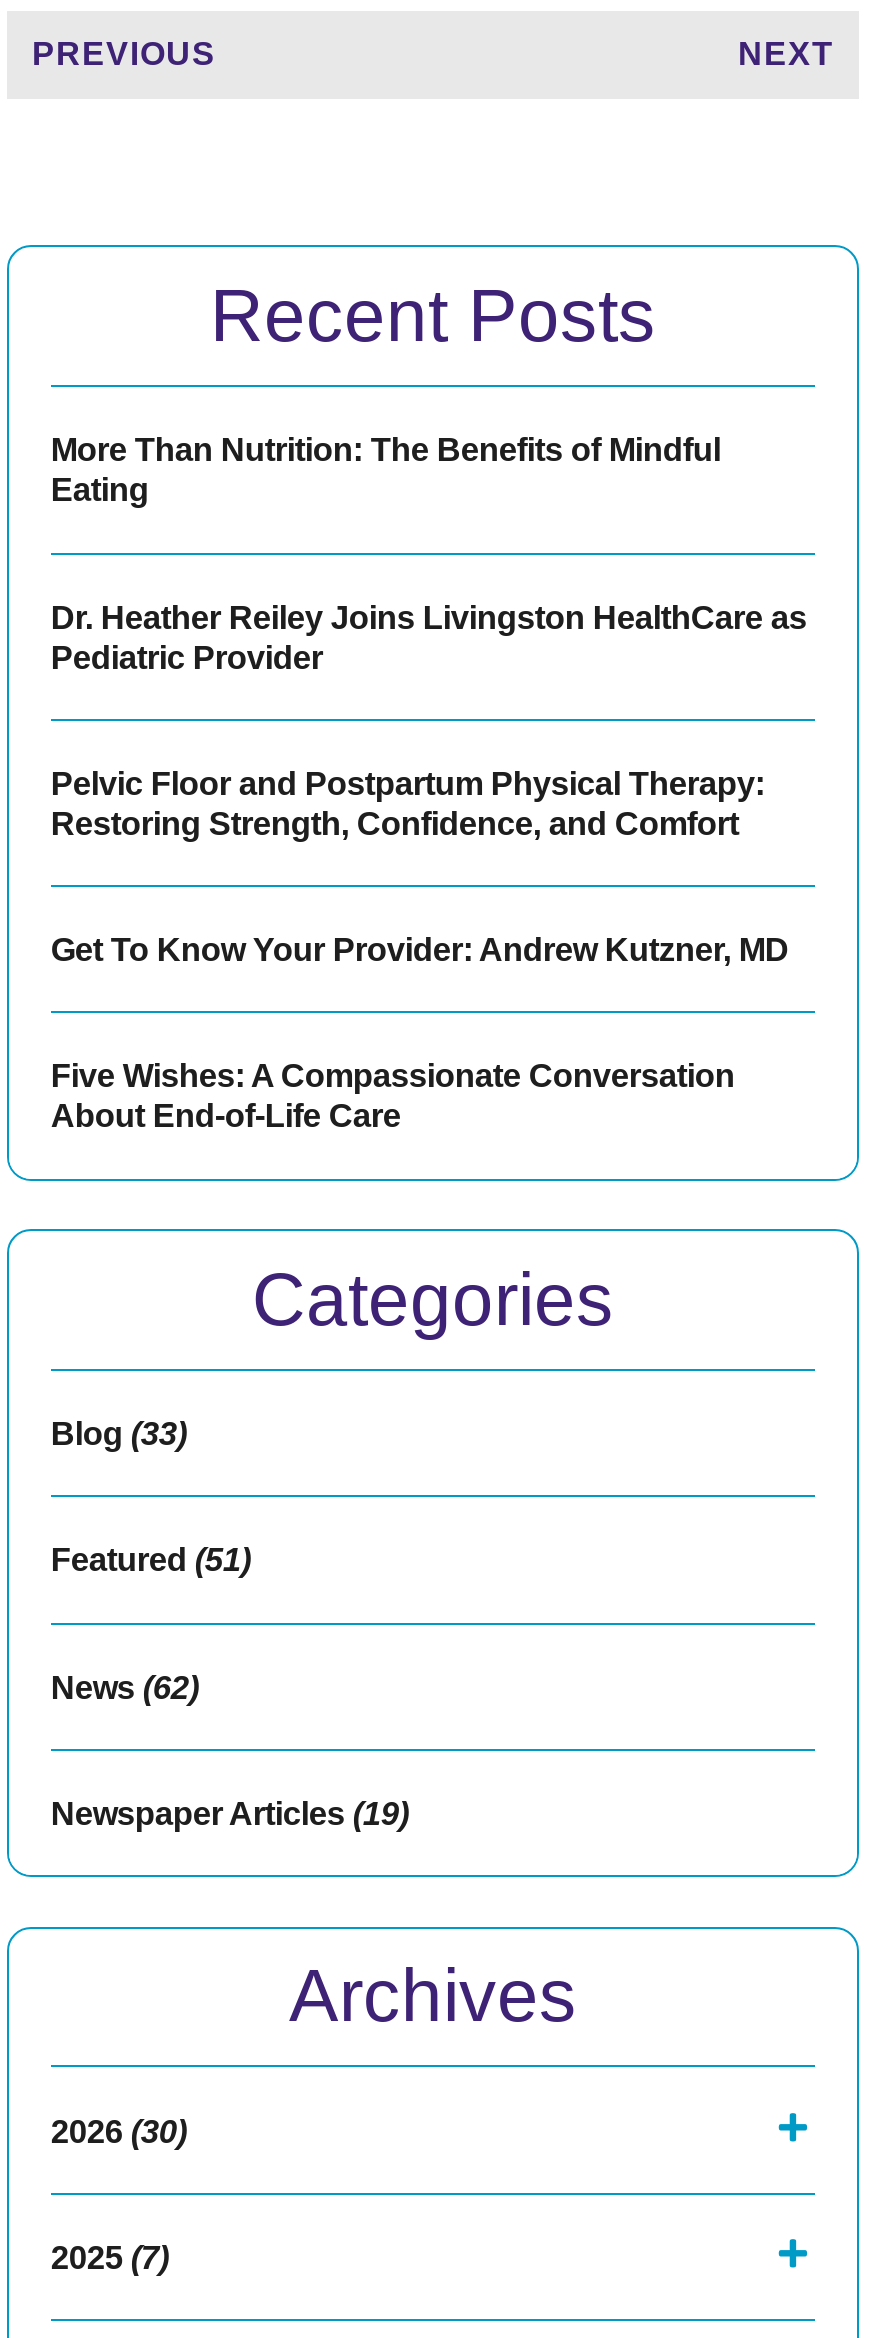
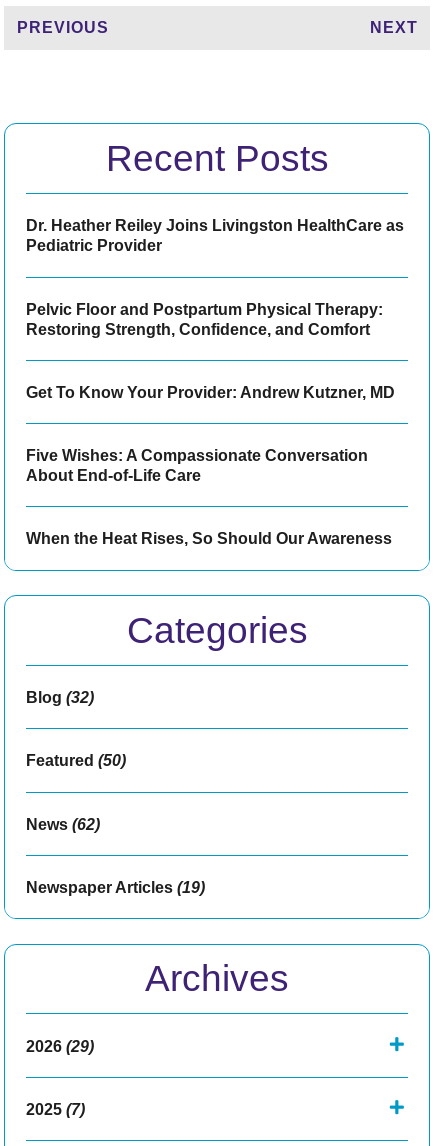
- More Than Nutrition: The Benefits of Mindful
- Eating

moved up: Dr. Heather Reiley Joins Livingston HealthCare as | Pediatric Provider | Pelvic Floor and Postpartum Physical Therapy: | Restoring Strength, Confidence, and Comfort | Get To Know Your Provider: Andrew Kutzner, MD | Five Wishes: A Compassionate Conversation | About End-of-Life Care

+ When the Heat Rises, So Should Our Awareness

- Blog (33)
+ Blog (32)

- Featured (51)
+ Featured (50)

- 2026 (30)
+ 2026 (29)
